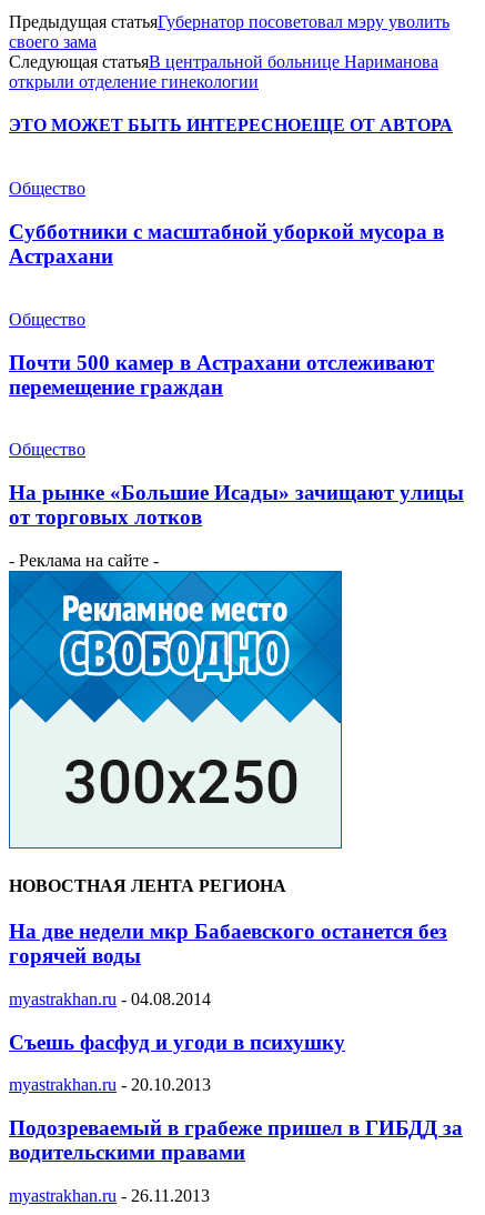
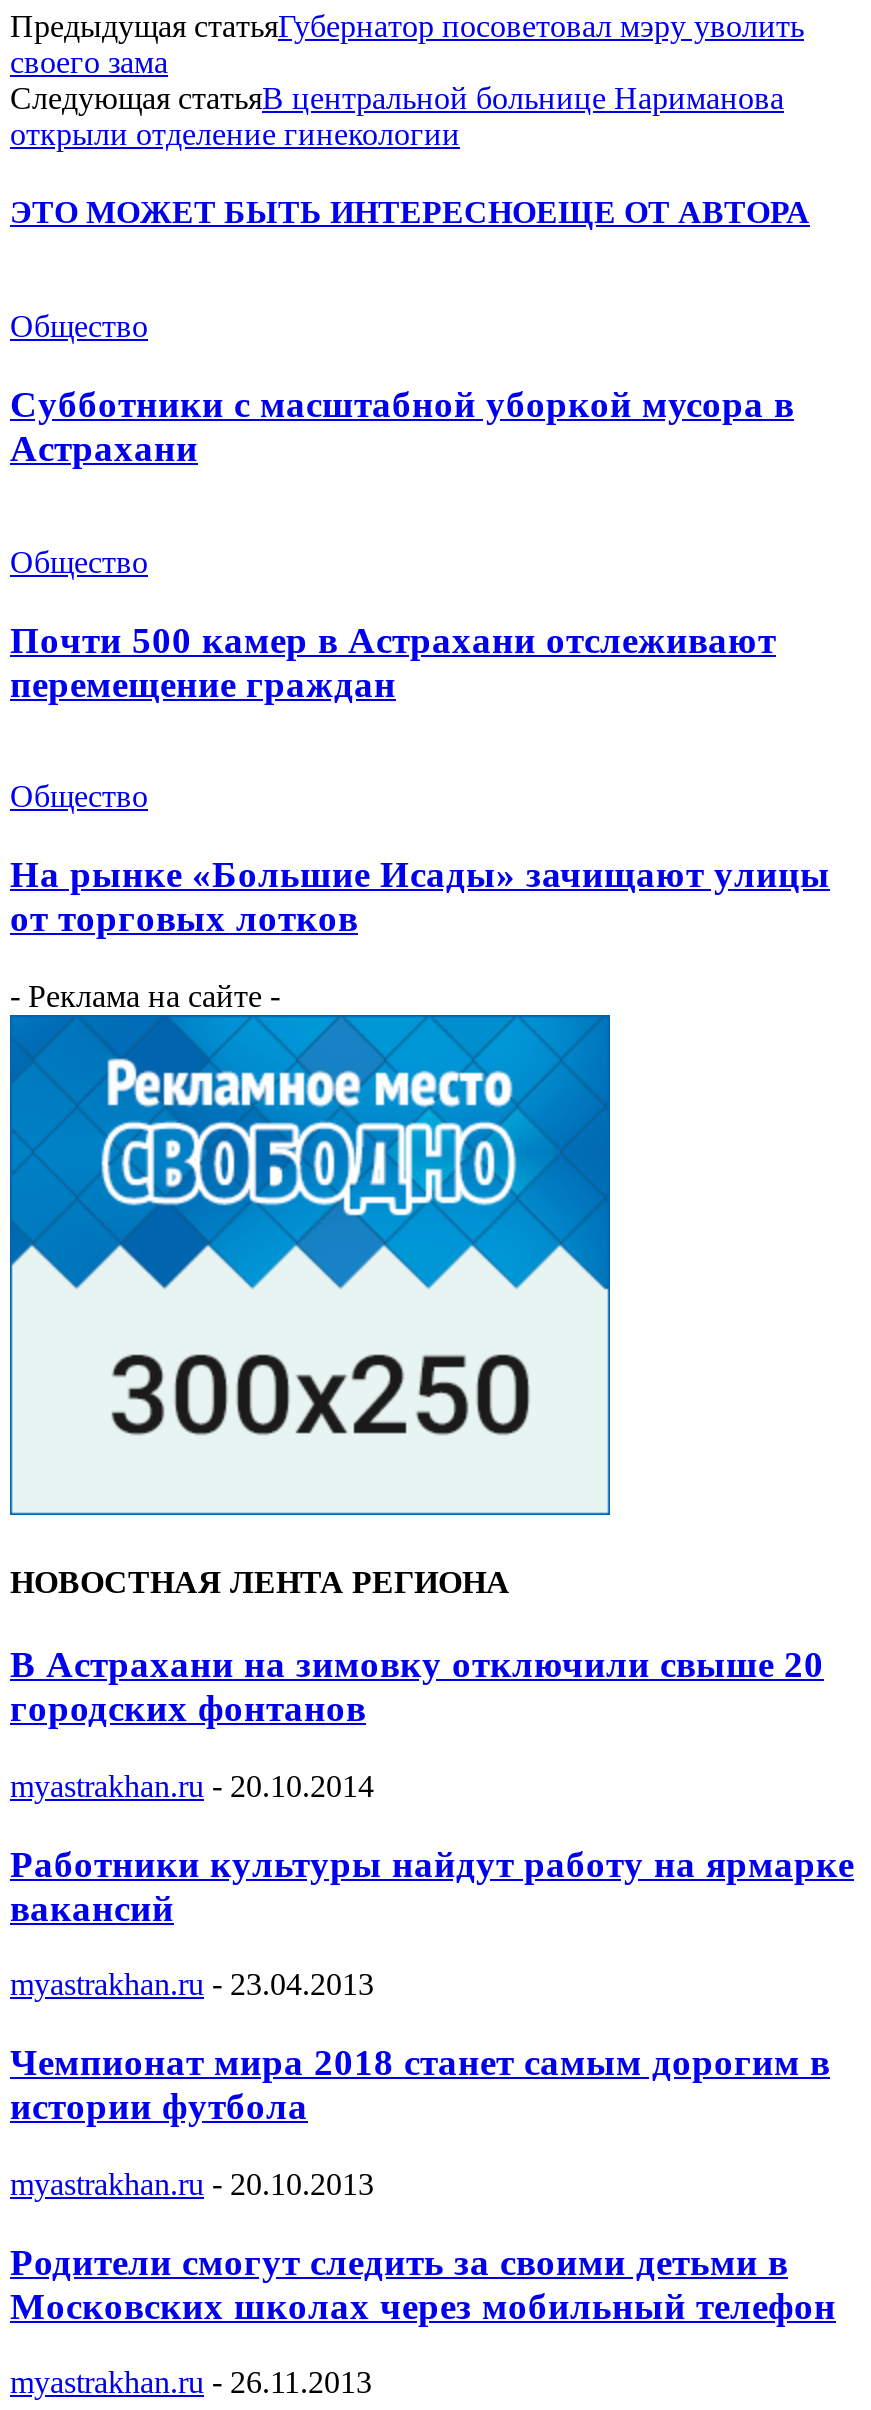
- На две недели мкр Бабаевского останется без
- горячей воды
- myastrakhan.ru - 04.08.2014
- Съешь фасфуд и угоди в психушку
+ В Астрахани на зимовку отключили свыше 20
+ городских фонтанов
+ myastrakhan.ru - 20.10.2014
+ Работники культуры найдут работу на ярмарке
+ вакансий
+ myastrakhan.ru - 23.04.2013
+ Чемпионат мира 2018 станет самым дорогим в
+ истории футбола

- Подозреваемый в грабеже пришел в ГИБДД за
- водительскими правами
+ Родители смогут следить за своими детьми в
+ Московских школах через мобильный телефон
